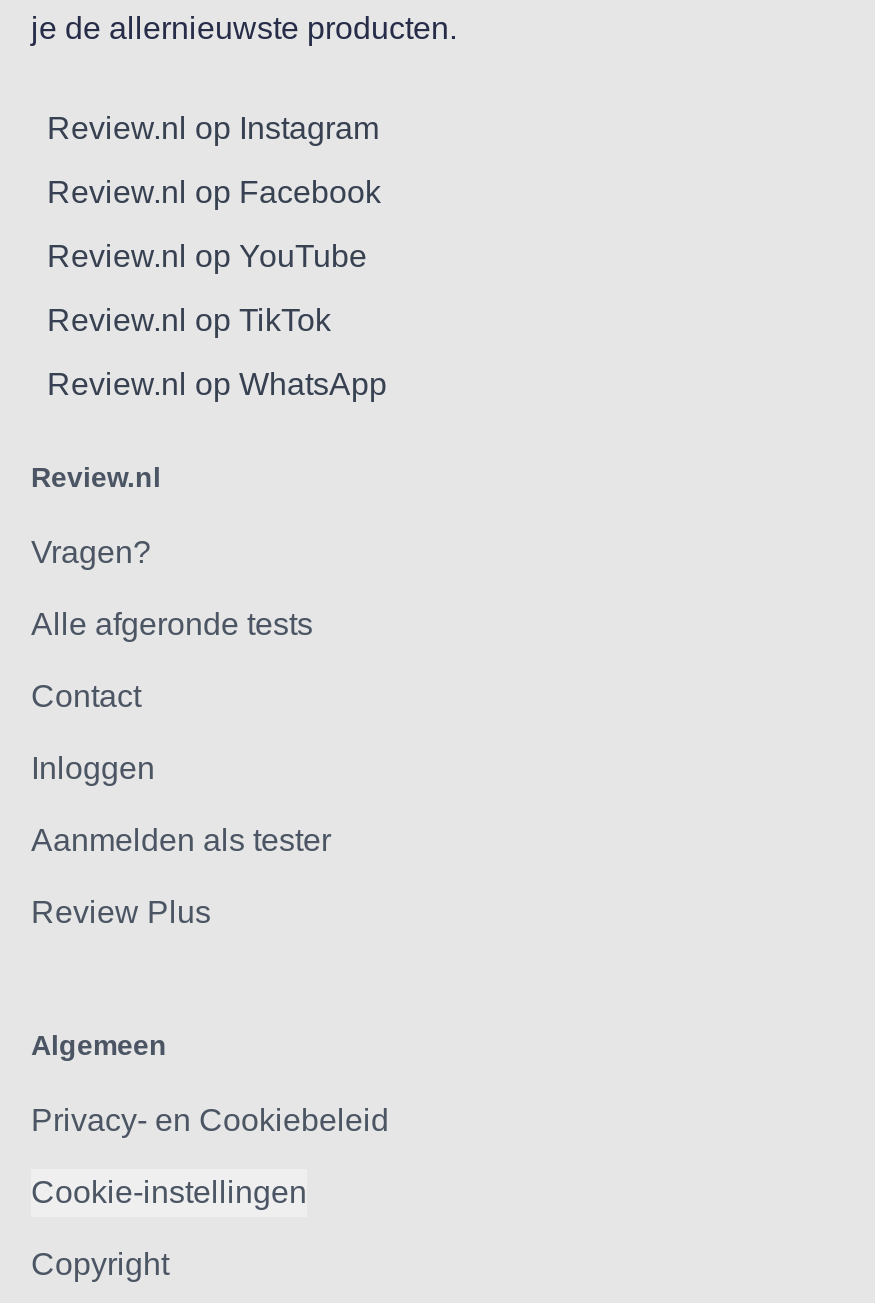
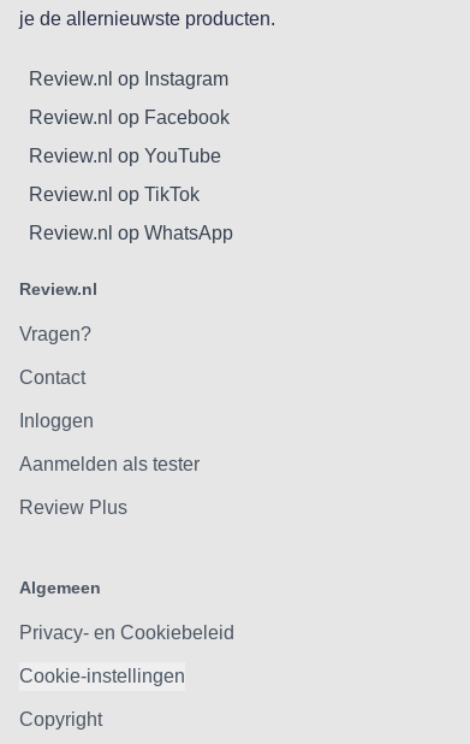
- Alle afgeronde tests
